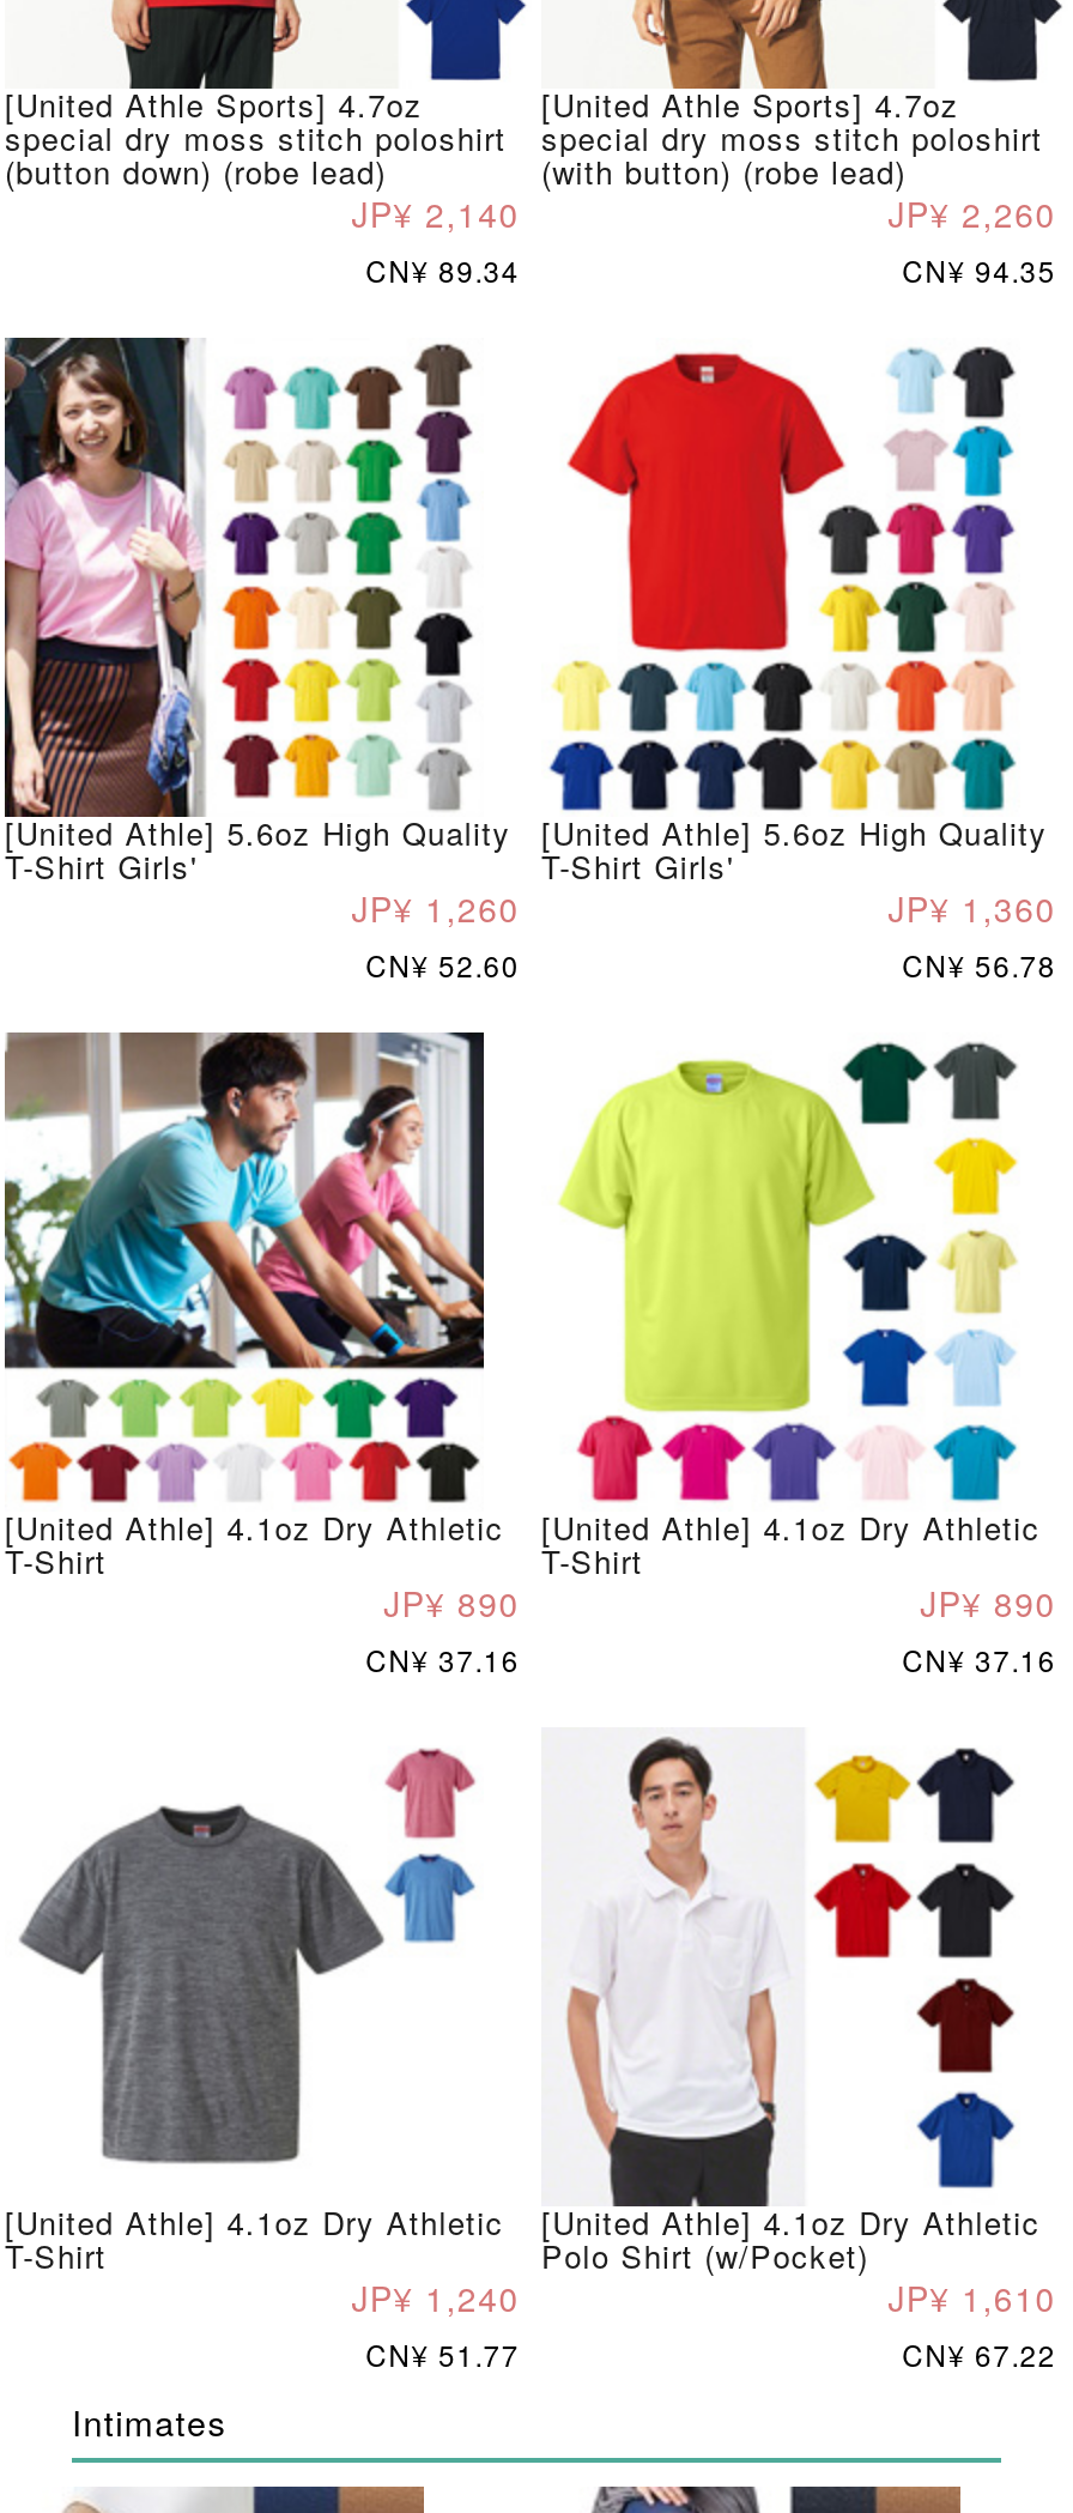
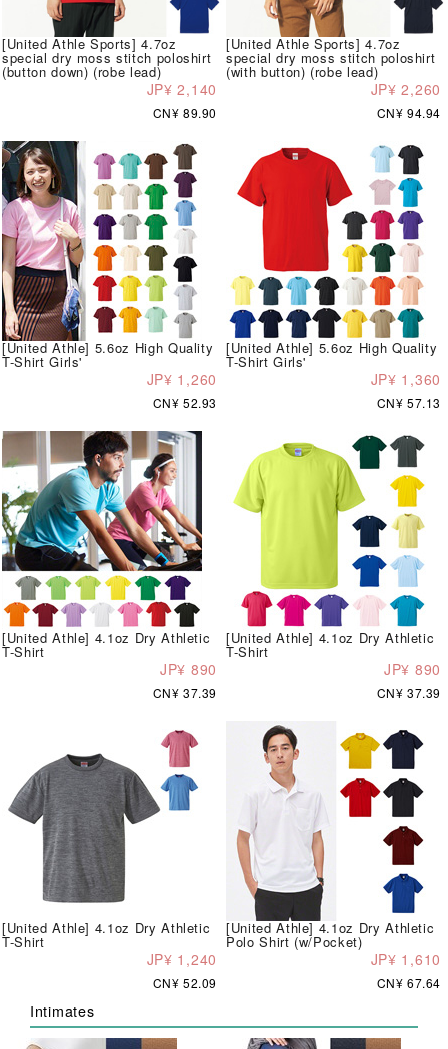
- CN¥ 89.34
+ CN¥ 89.90

- CN¥ 94.35
+ CN¥ 94.94

- CN¥ 52.60
+ CN¥ 52.93

- CN¥ 56.78
+ CN¥ 57.13

- CN¥ 37.16
+ CN¥ 37.39

- CN¥ 37.16
+ CN¥ 37.39

- CN¥ 51.77
+ CN¥ 52.09

- CN¥ 67.22
+ CN¥ 67.64
